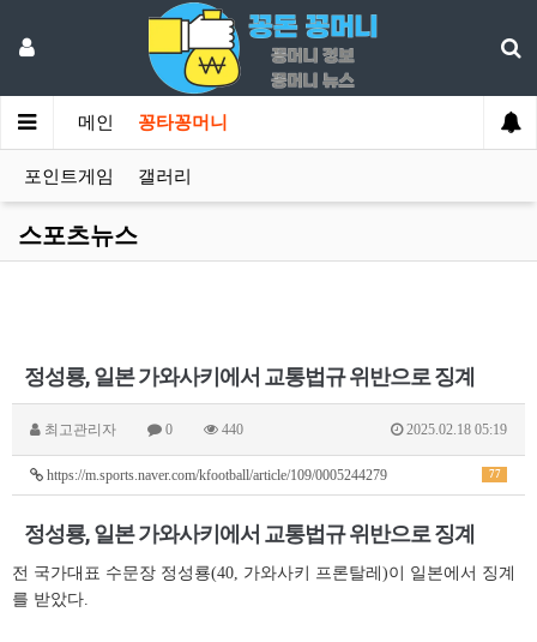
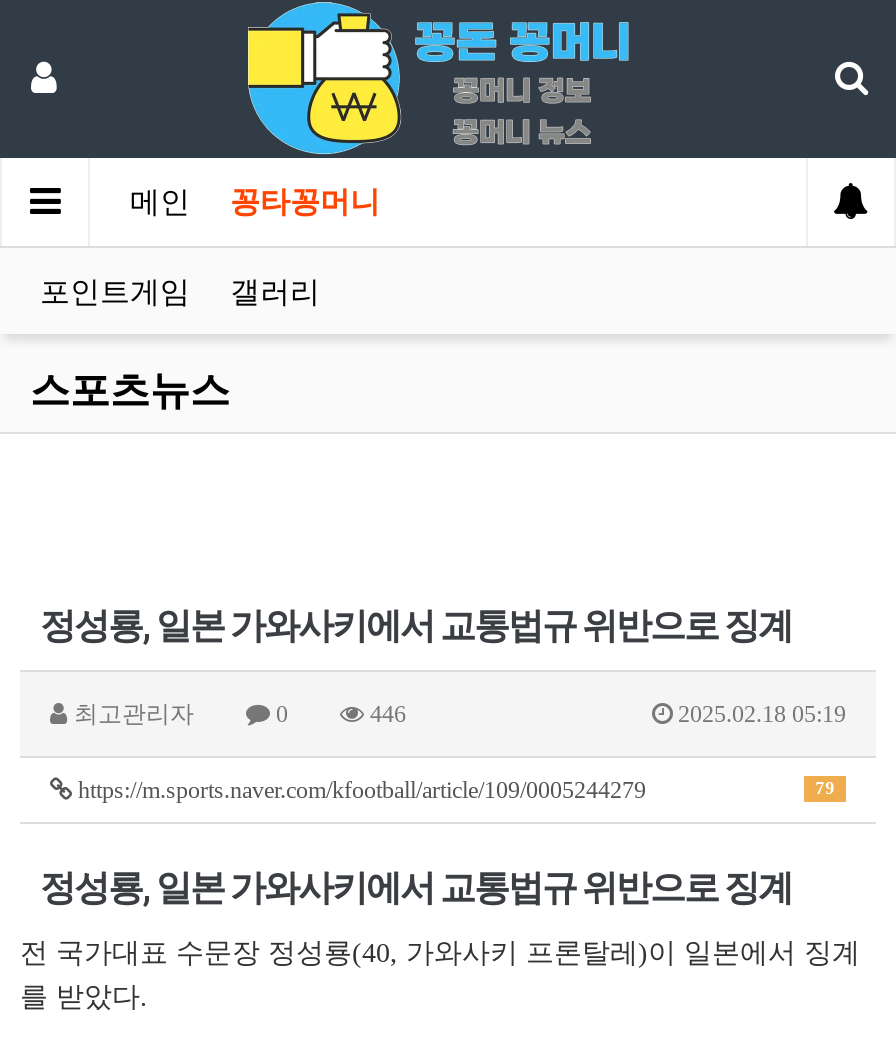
- 440
+ 446

- 77
+ 79
